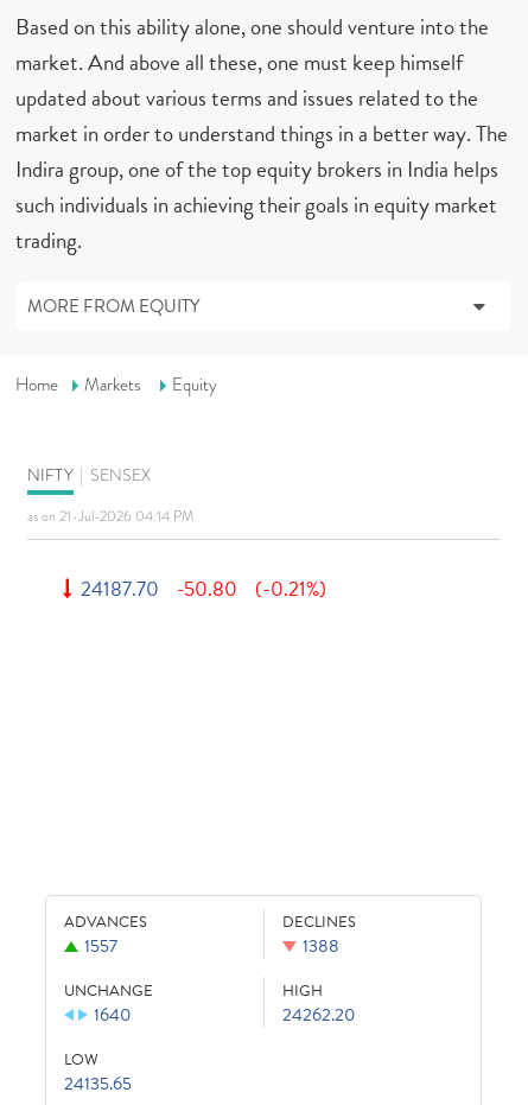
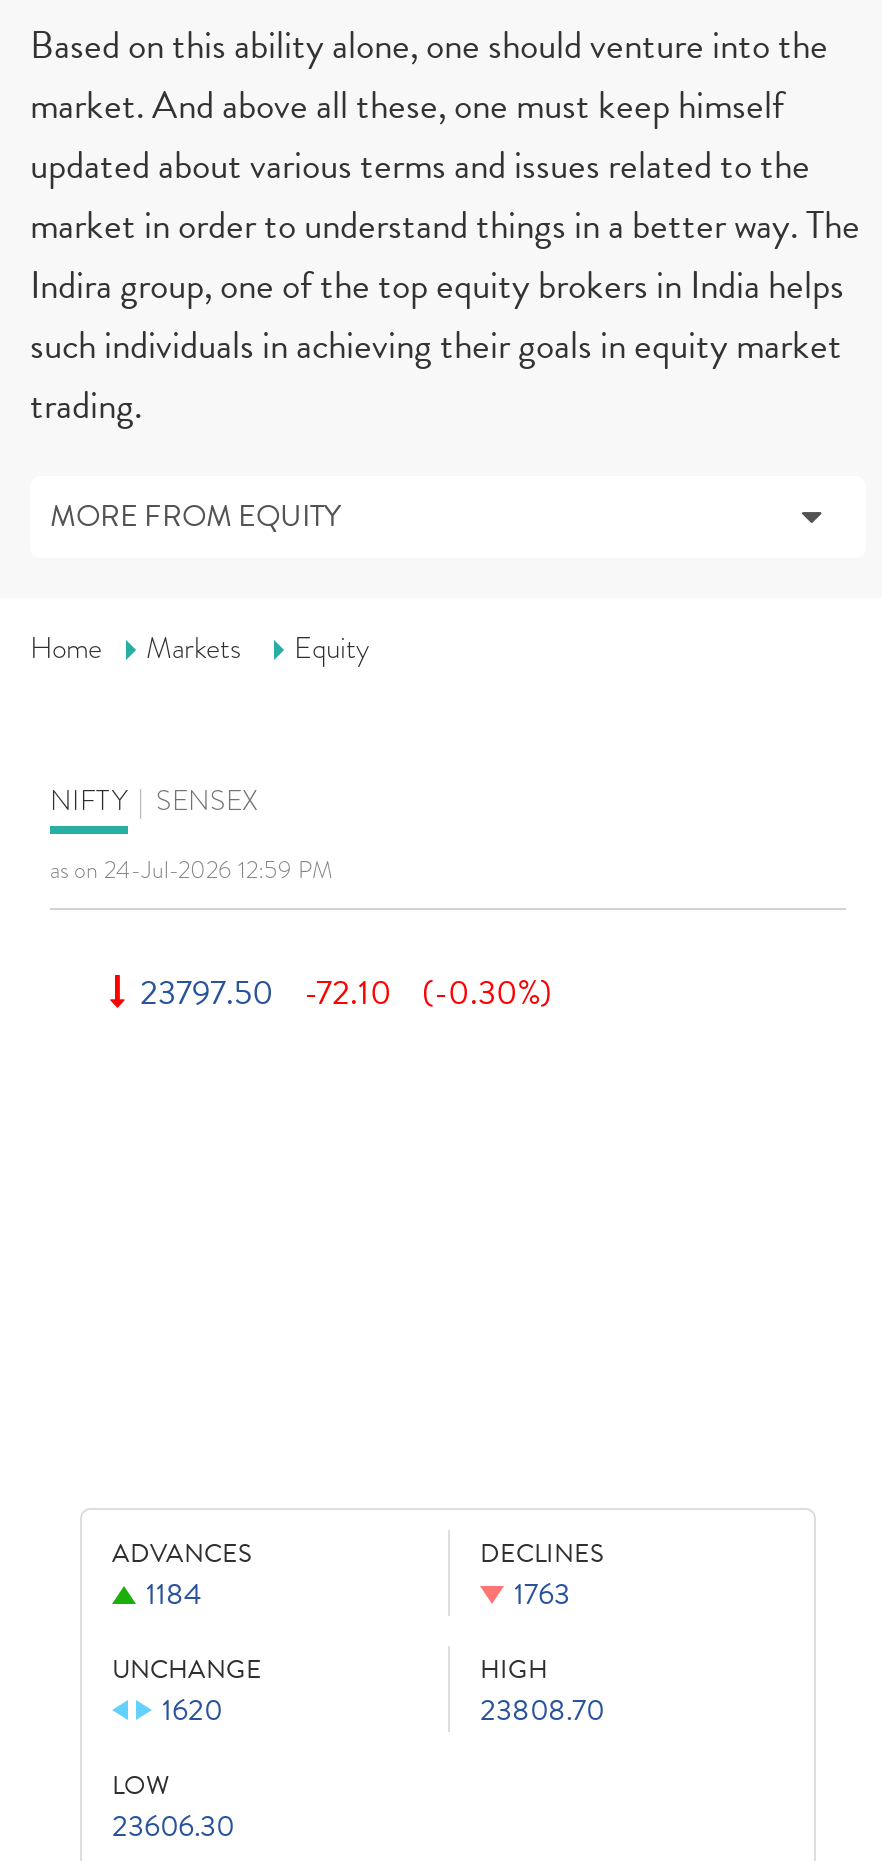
- as on 21-Jul-2026 04:14 PM
+ as on 24-Jul-2026 12:59 PM

- 24187.70 -50.80 (-0.21%)
+ 23797.50 -72.10 (-0.30%)

- 1557
+ 1184

- 1388
+ 1763

- 1640
+ 1620

- 24262.20
+ 23808.70

- 24135.65
+ 23606.30
